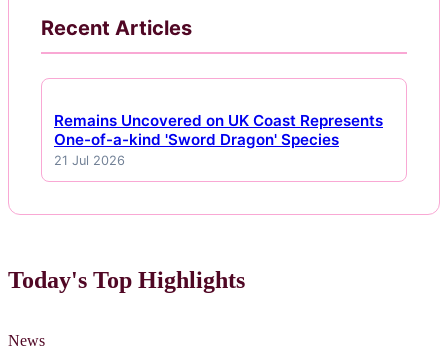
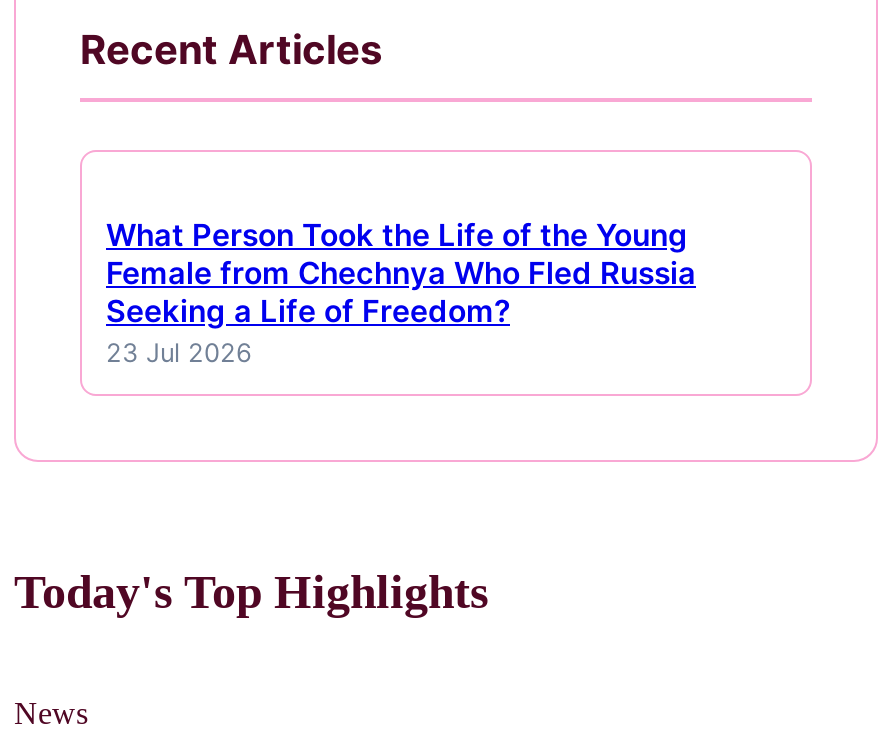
- Remains Uncovered on UK Coast Represents
- One-of-a-kind 'Sword Dragon' Species
- 21 Jul 2026
+ What Person Took the Life of the Young
+ Female from Chechnya Who Fled Russia
+ Seeking a Life of Freedom?
+ 23 Jul 2026
